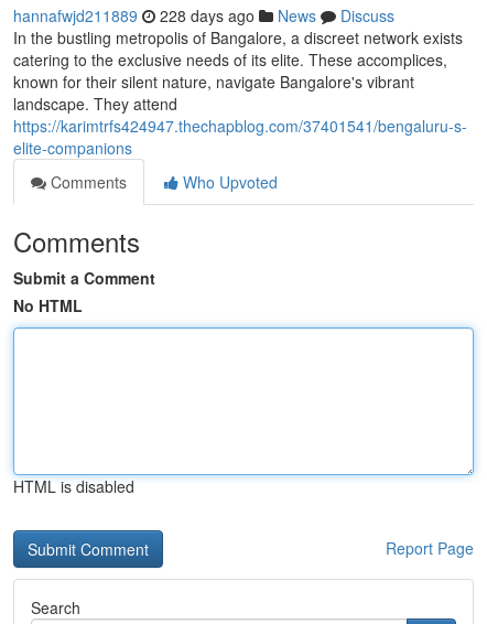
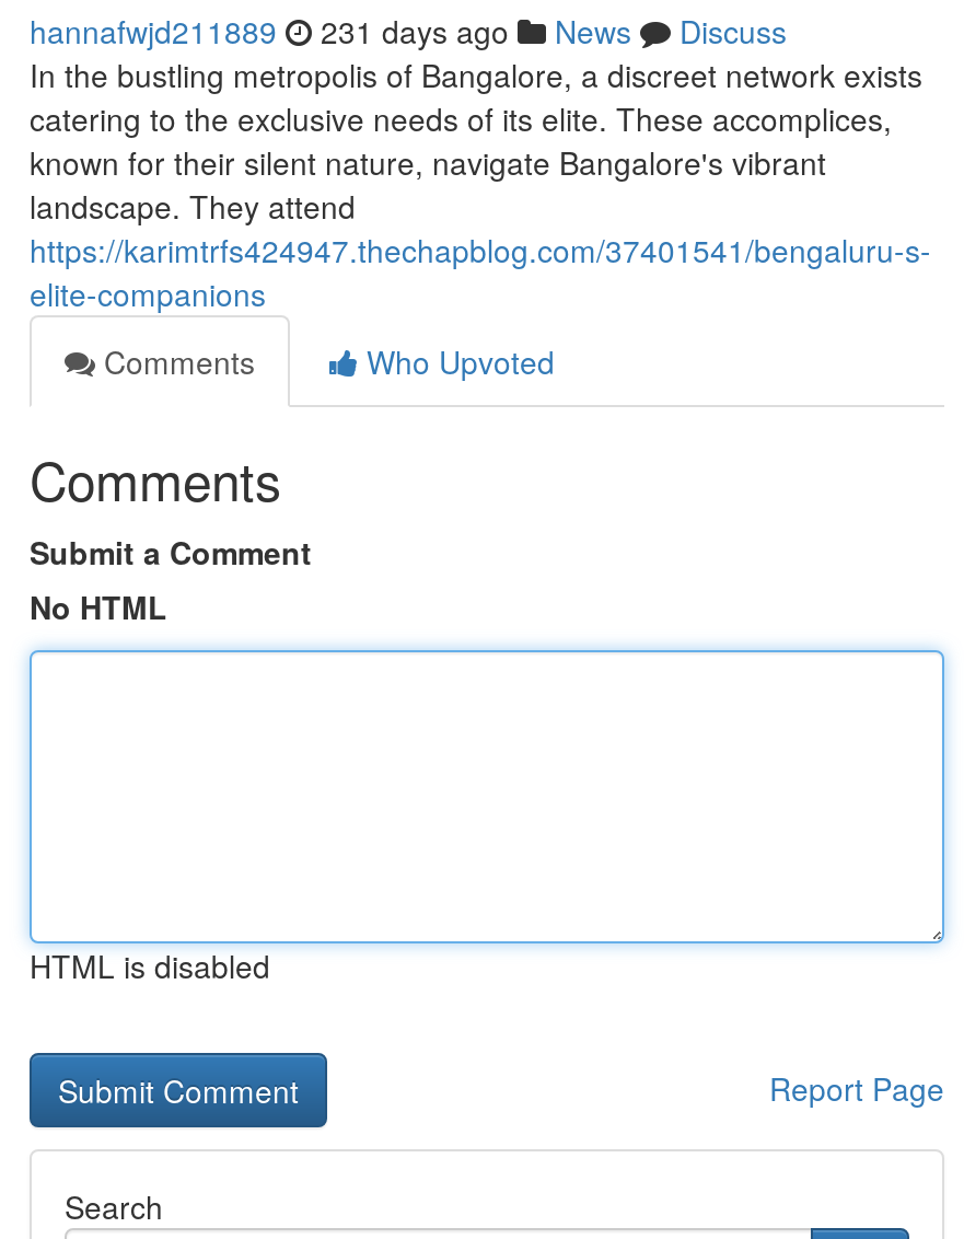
- hannafwjd211889 228 days ago News Discuss
+ hannafwjd211889 231 days ago News Discuss
